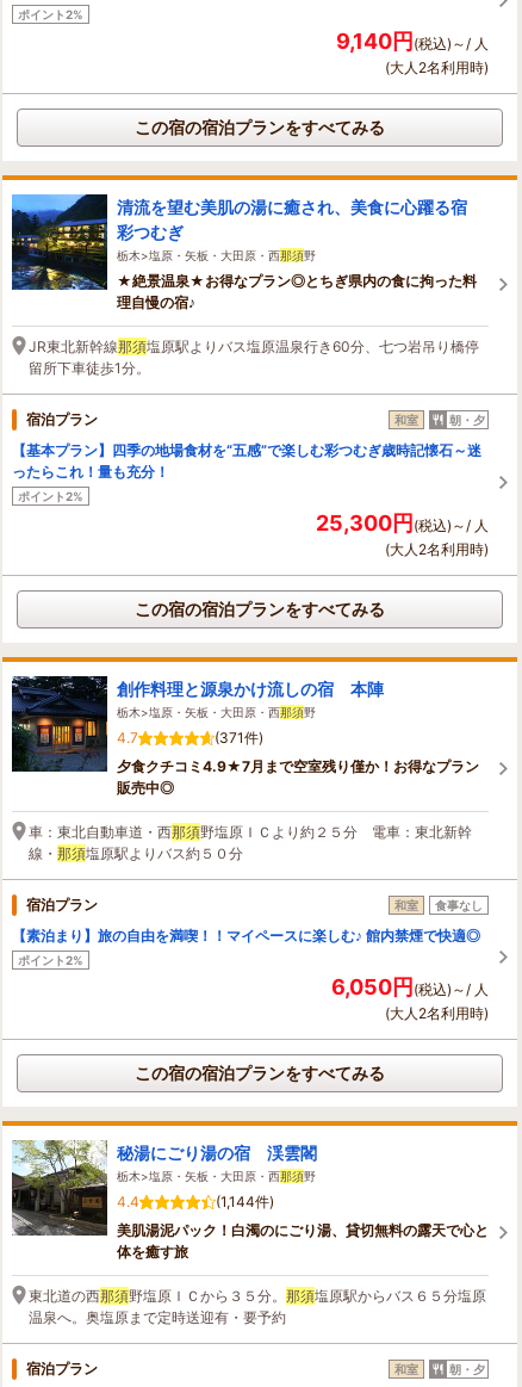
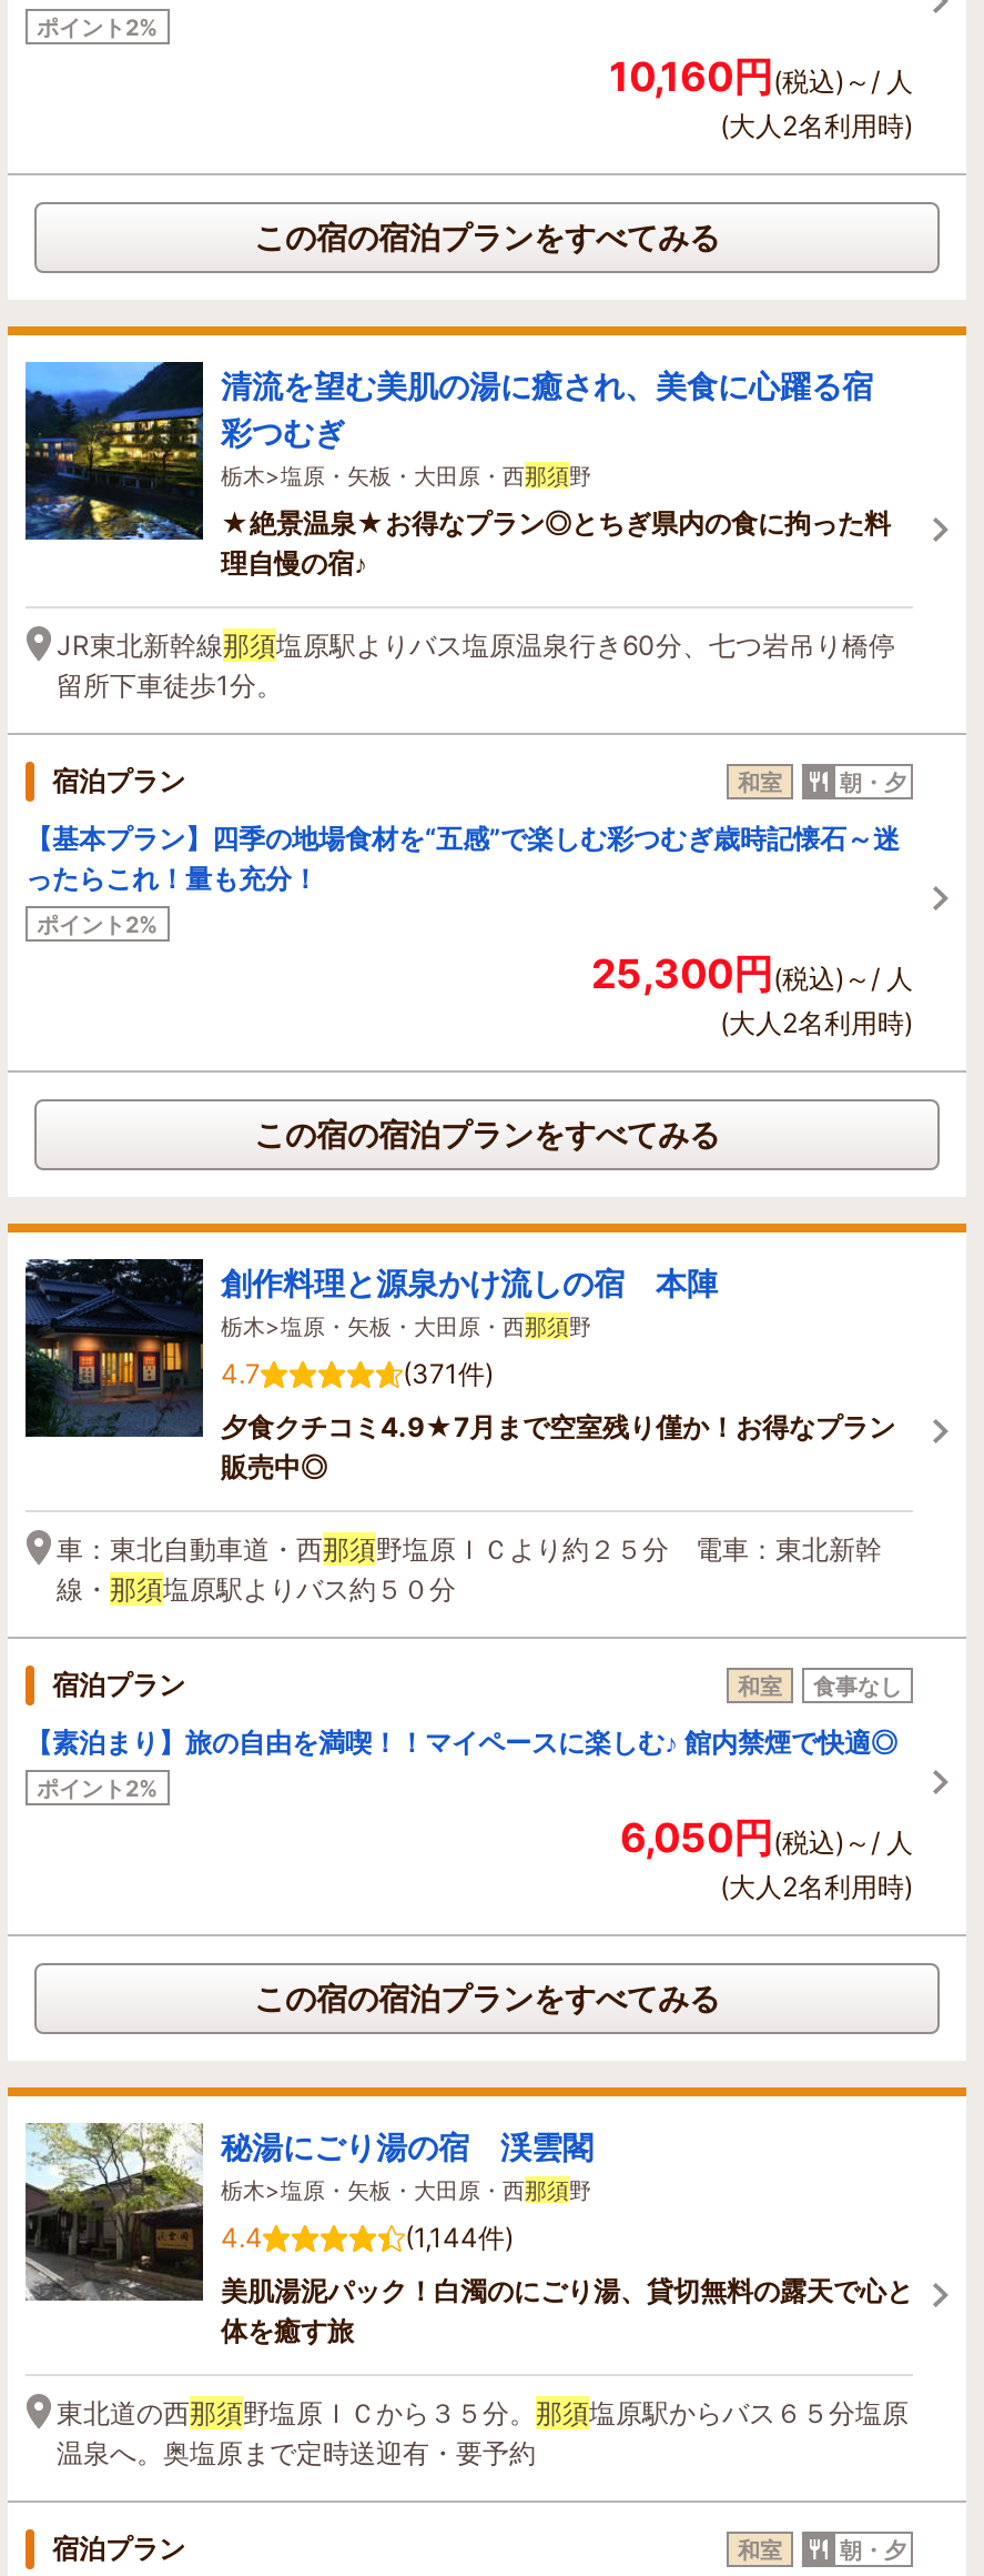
- 9,140円(税込)～/ 人
+ 10,160円(税込)～/ 人
